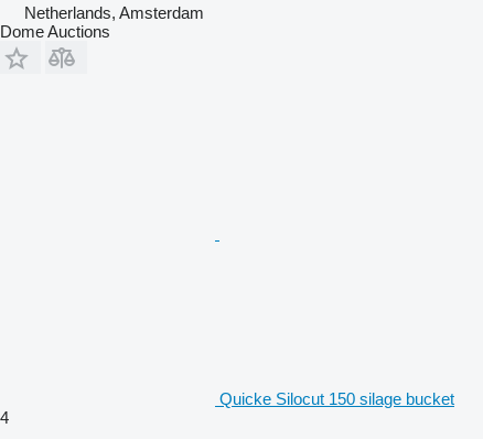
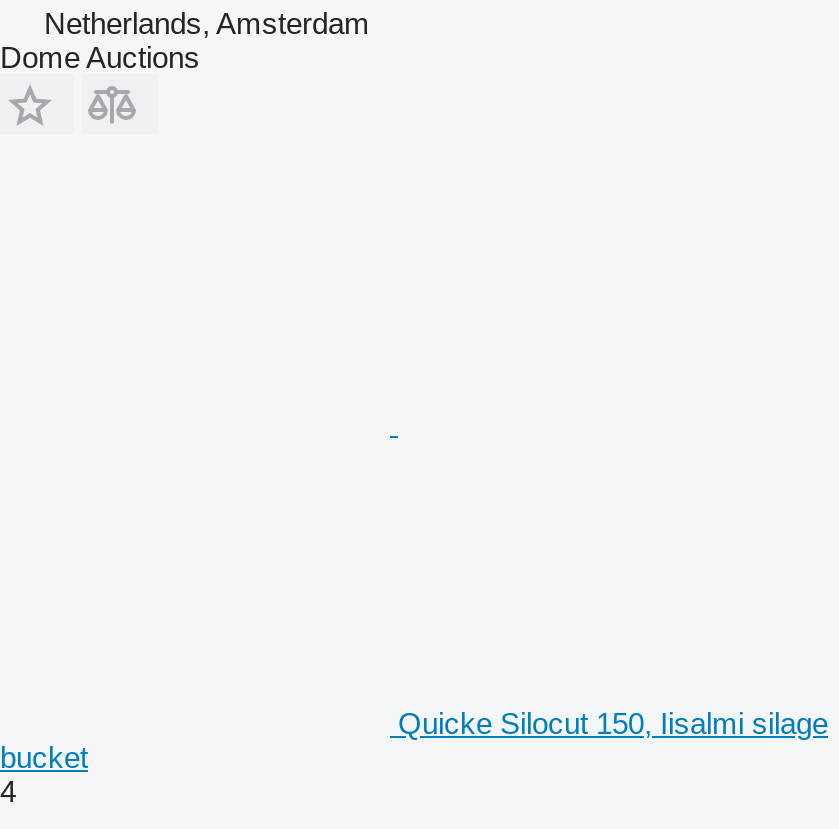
- Quicke Silocut 150 silage bucket
+ Quicke Silocut 150, Iisalmi silage
+ bucket
